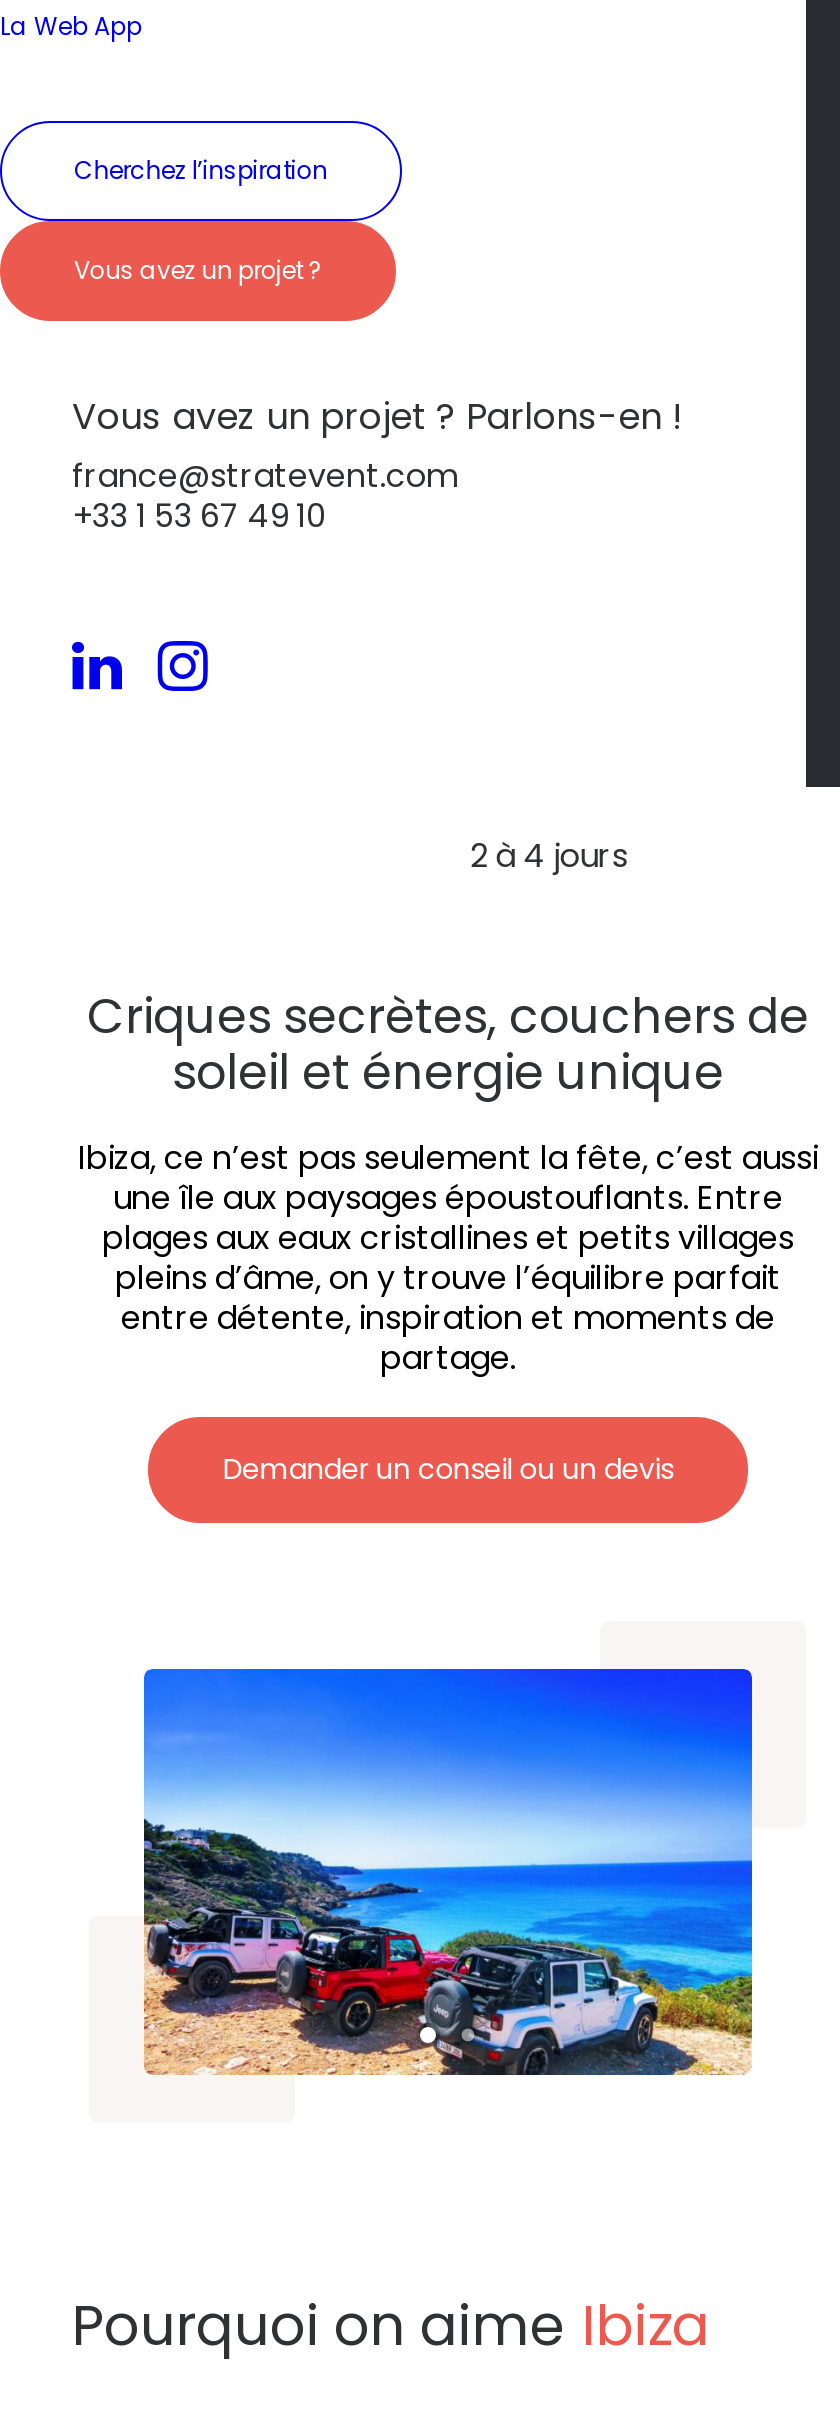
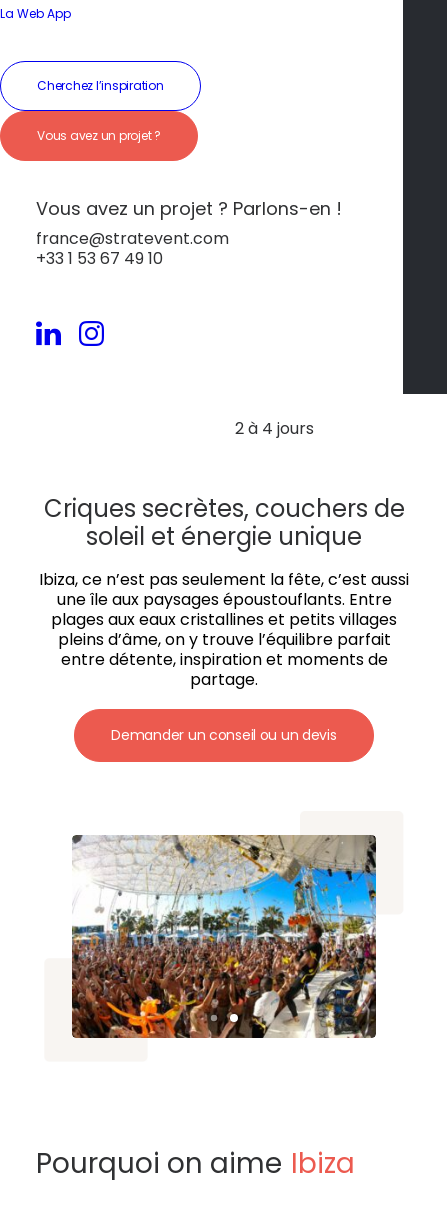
- [image]
+ [image]
